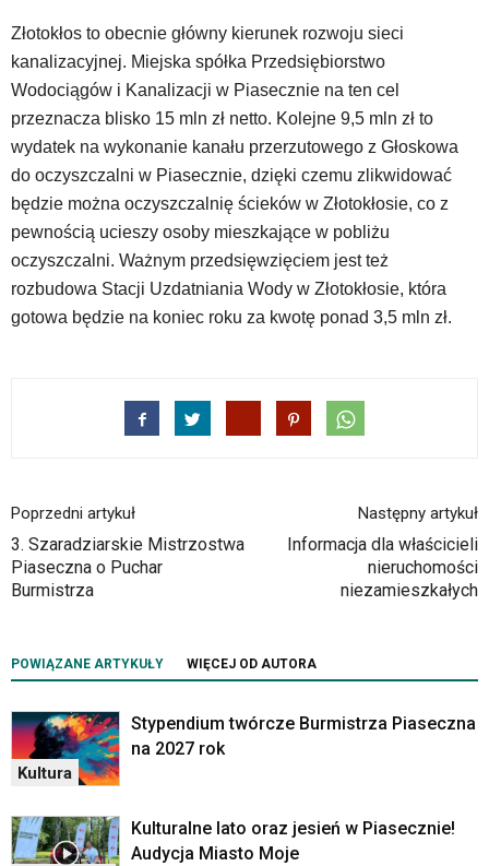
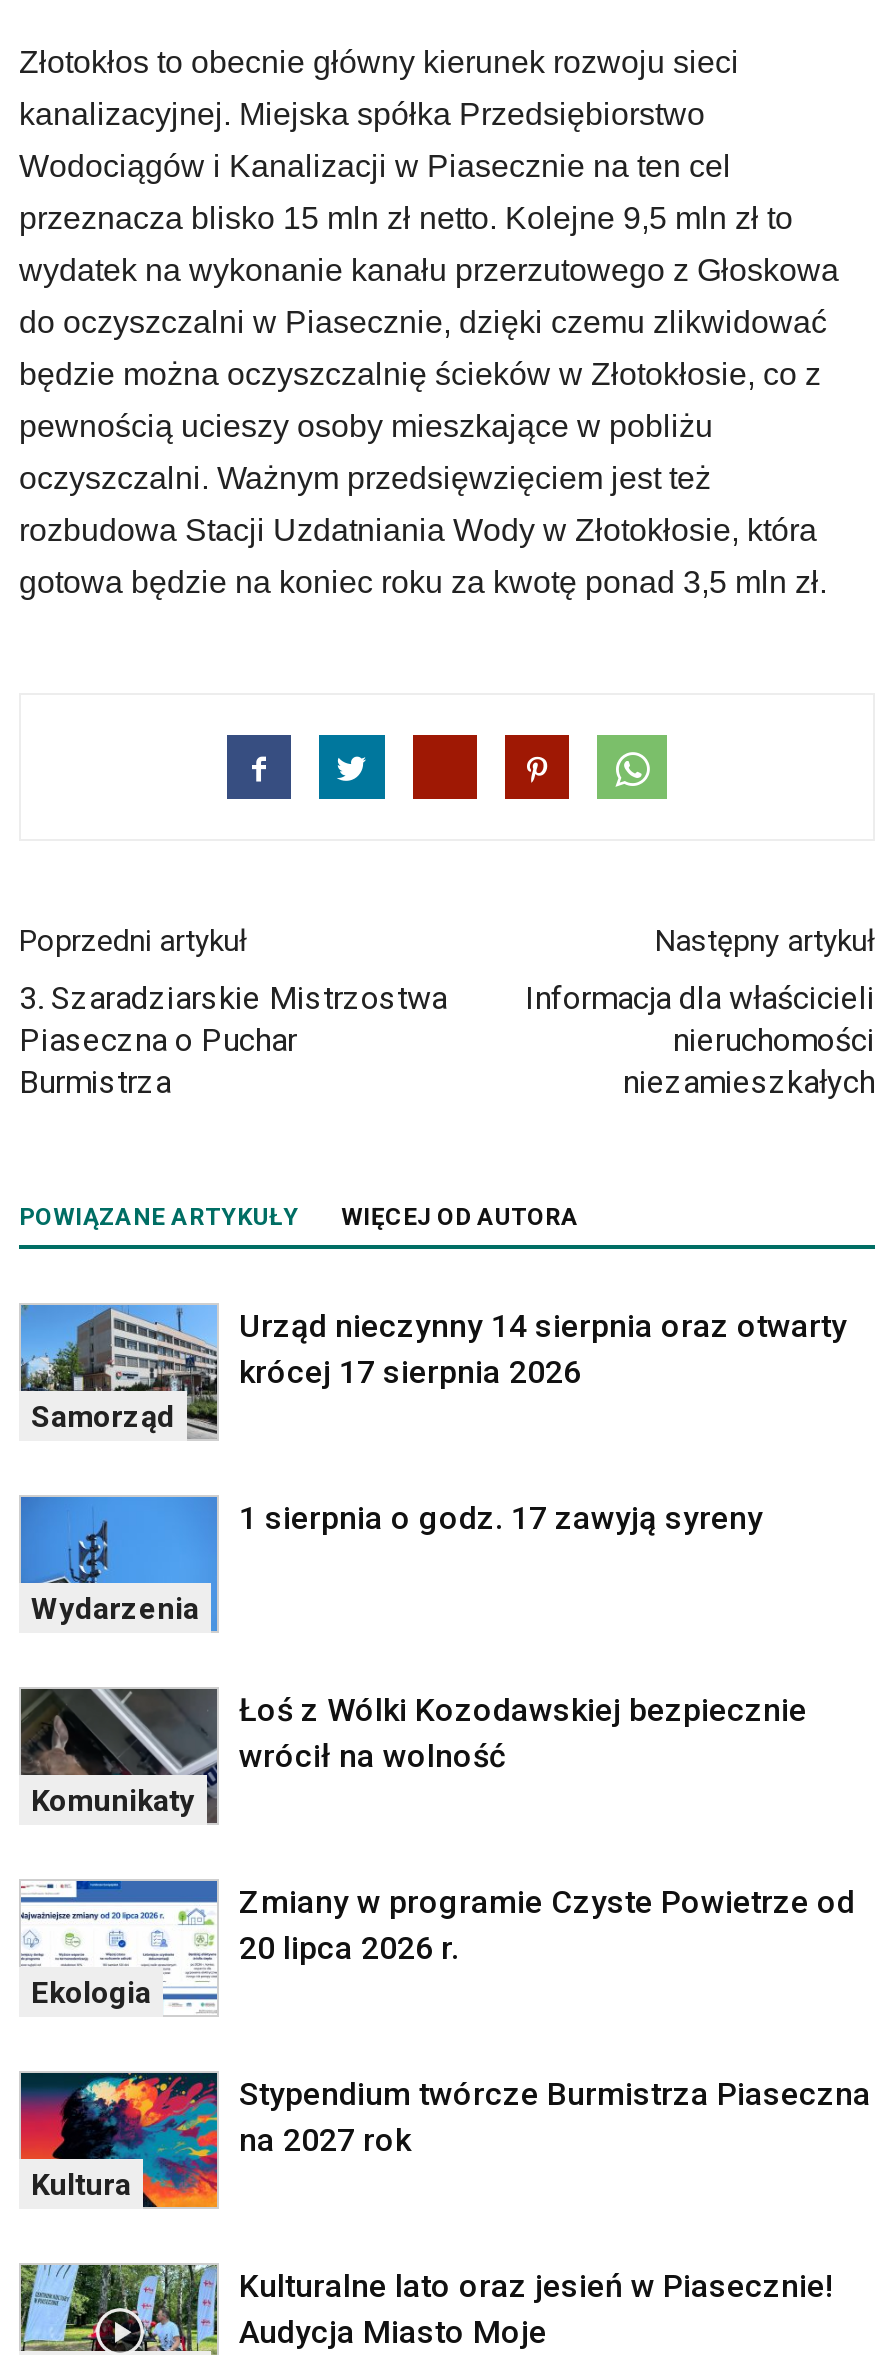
+ [image]
+ Samorząd

+ [image]
+ Wydarzenia

+ [image]
+ Komunikaty

+ [image]
+ Ekologia

+ Urząd nieczynny 14 sierpnia oraz otwarty
+ krócej 17 sierpnia 2026

+ 1 sierpnia o godz. 17 zawyją syreny

+ Łoś z Wólki Kozodawskiej bezpiecznie
+ wrócił na wolność

+ Zmiany w programie Czyste Powietrze od
+ 20 lipca 2026 r.
